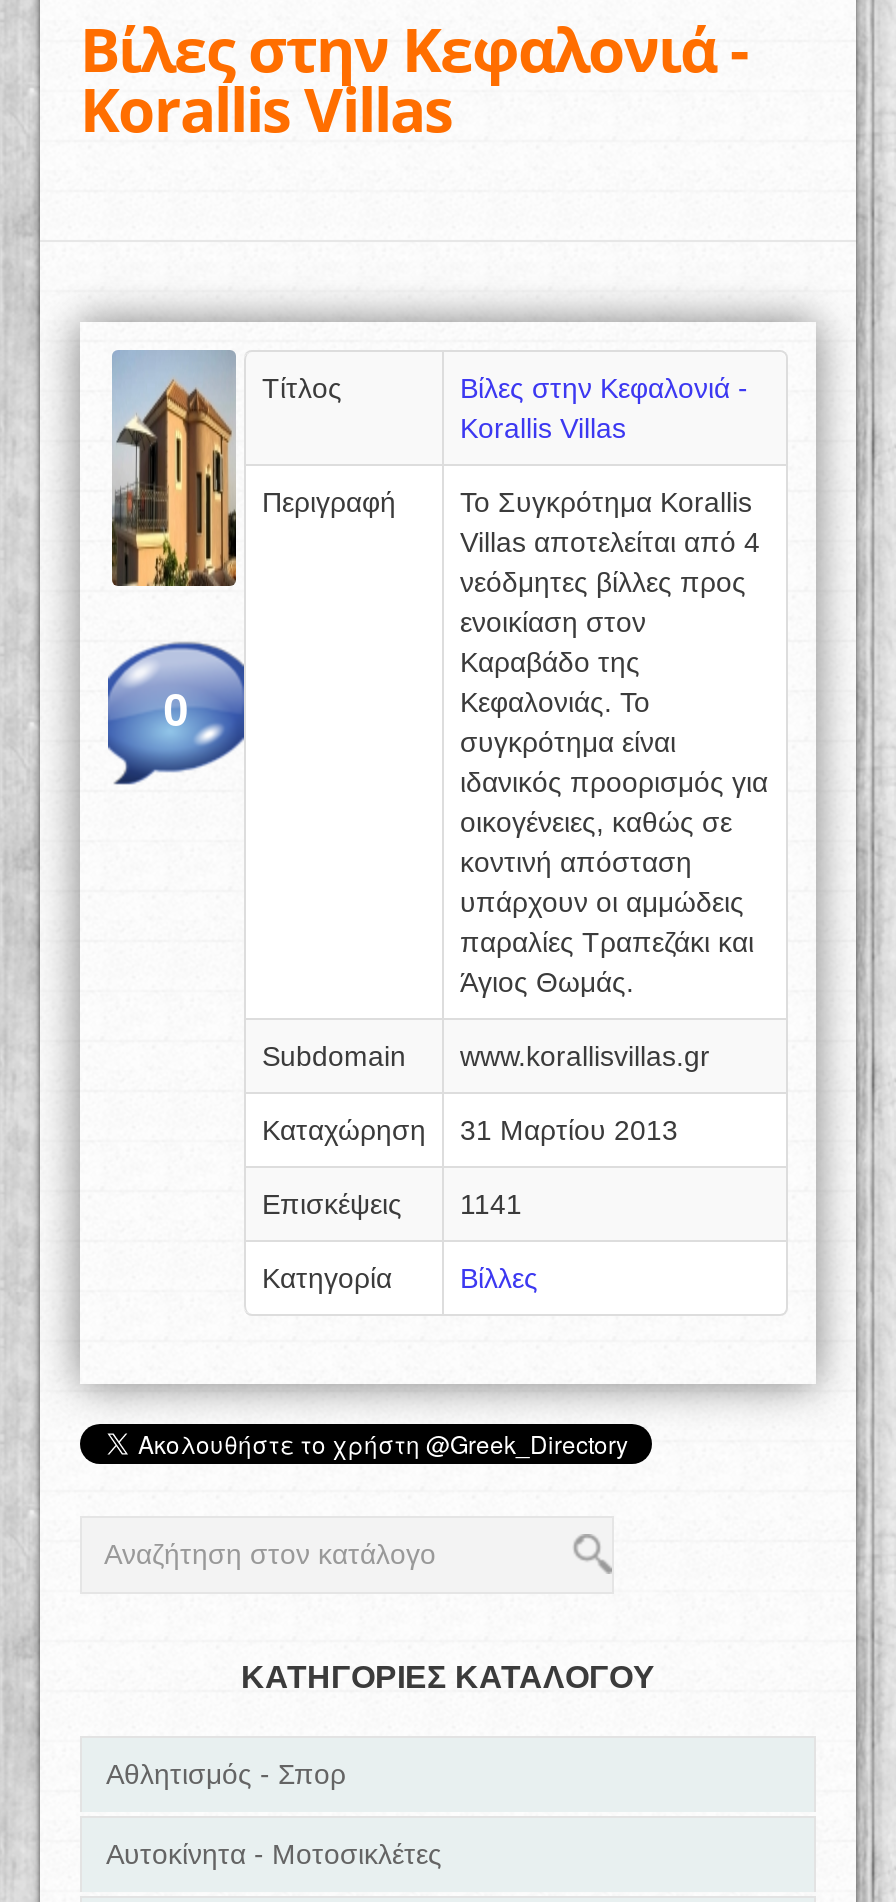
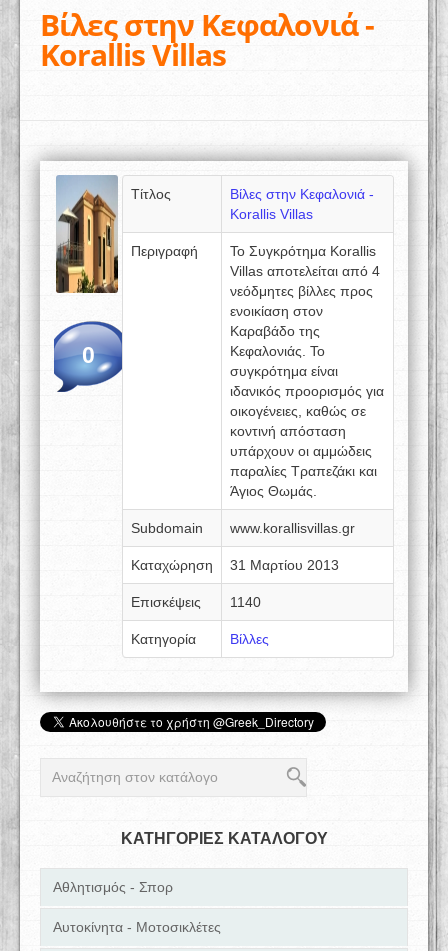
- Επισκέψεις 1141
+ Επισκέψεις 1140
